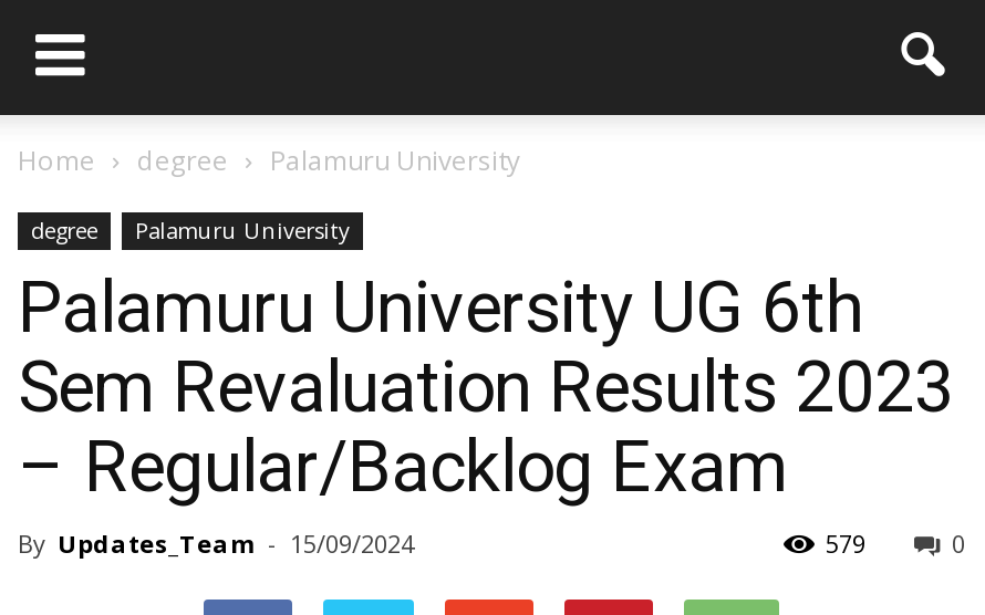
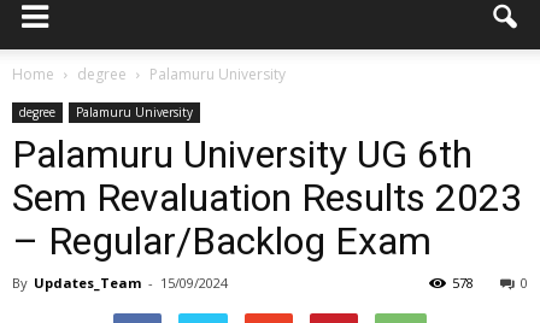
- 579
+ 578
